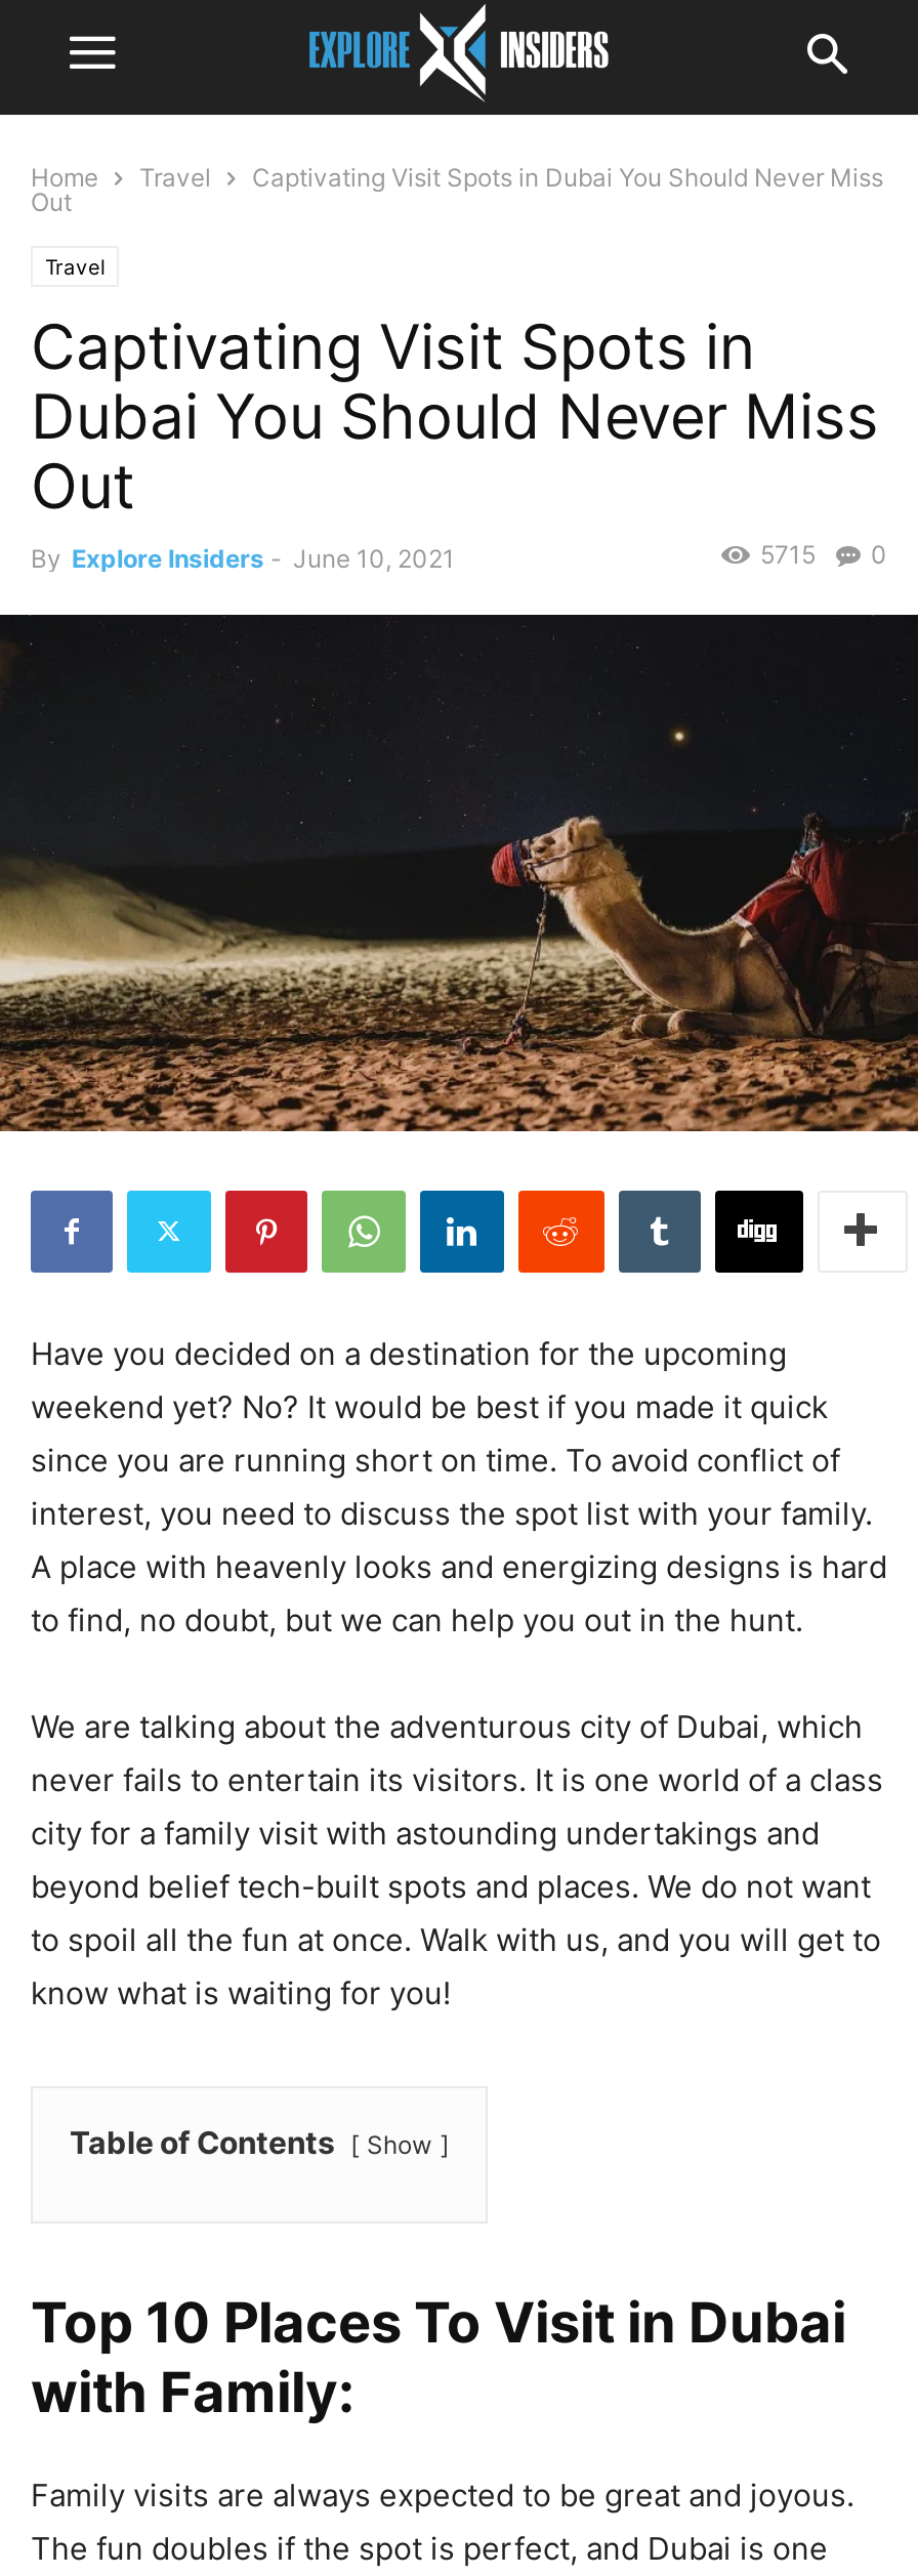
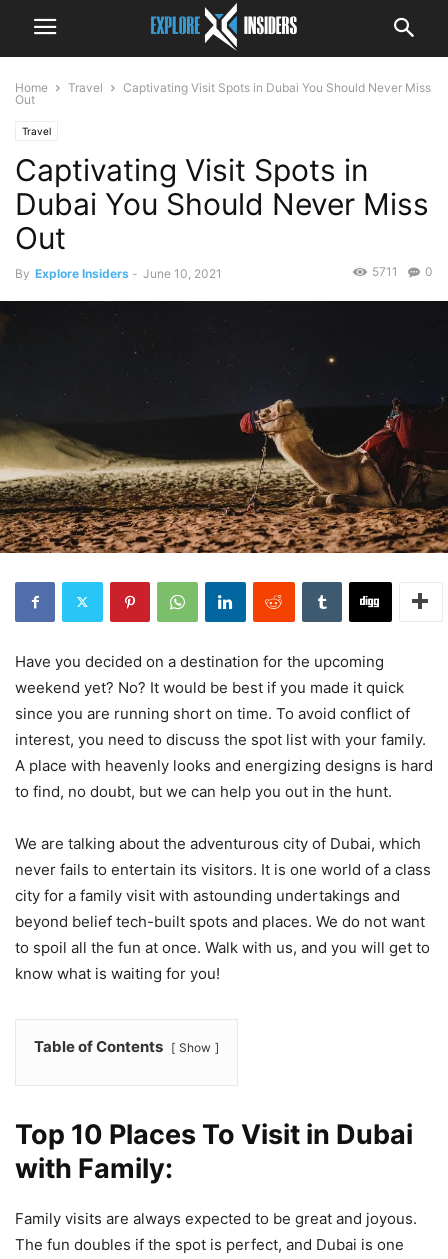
- 5715 0
+ 5711 0
